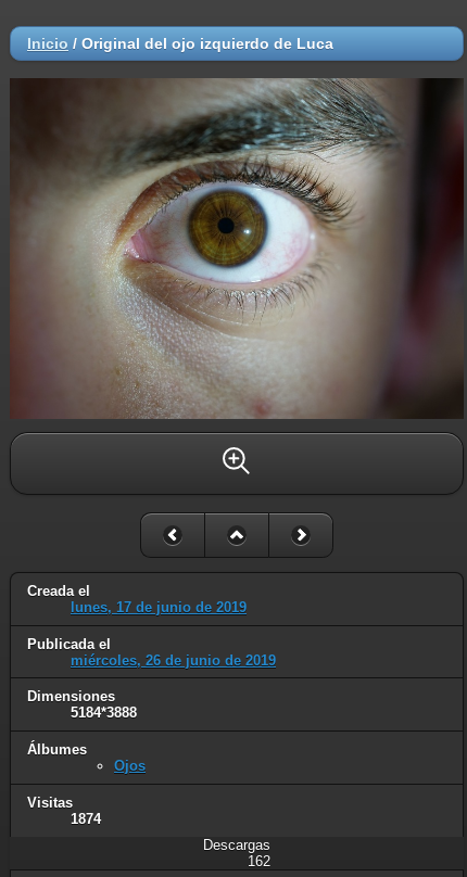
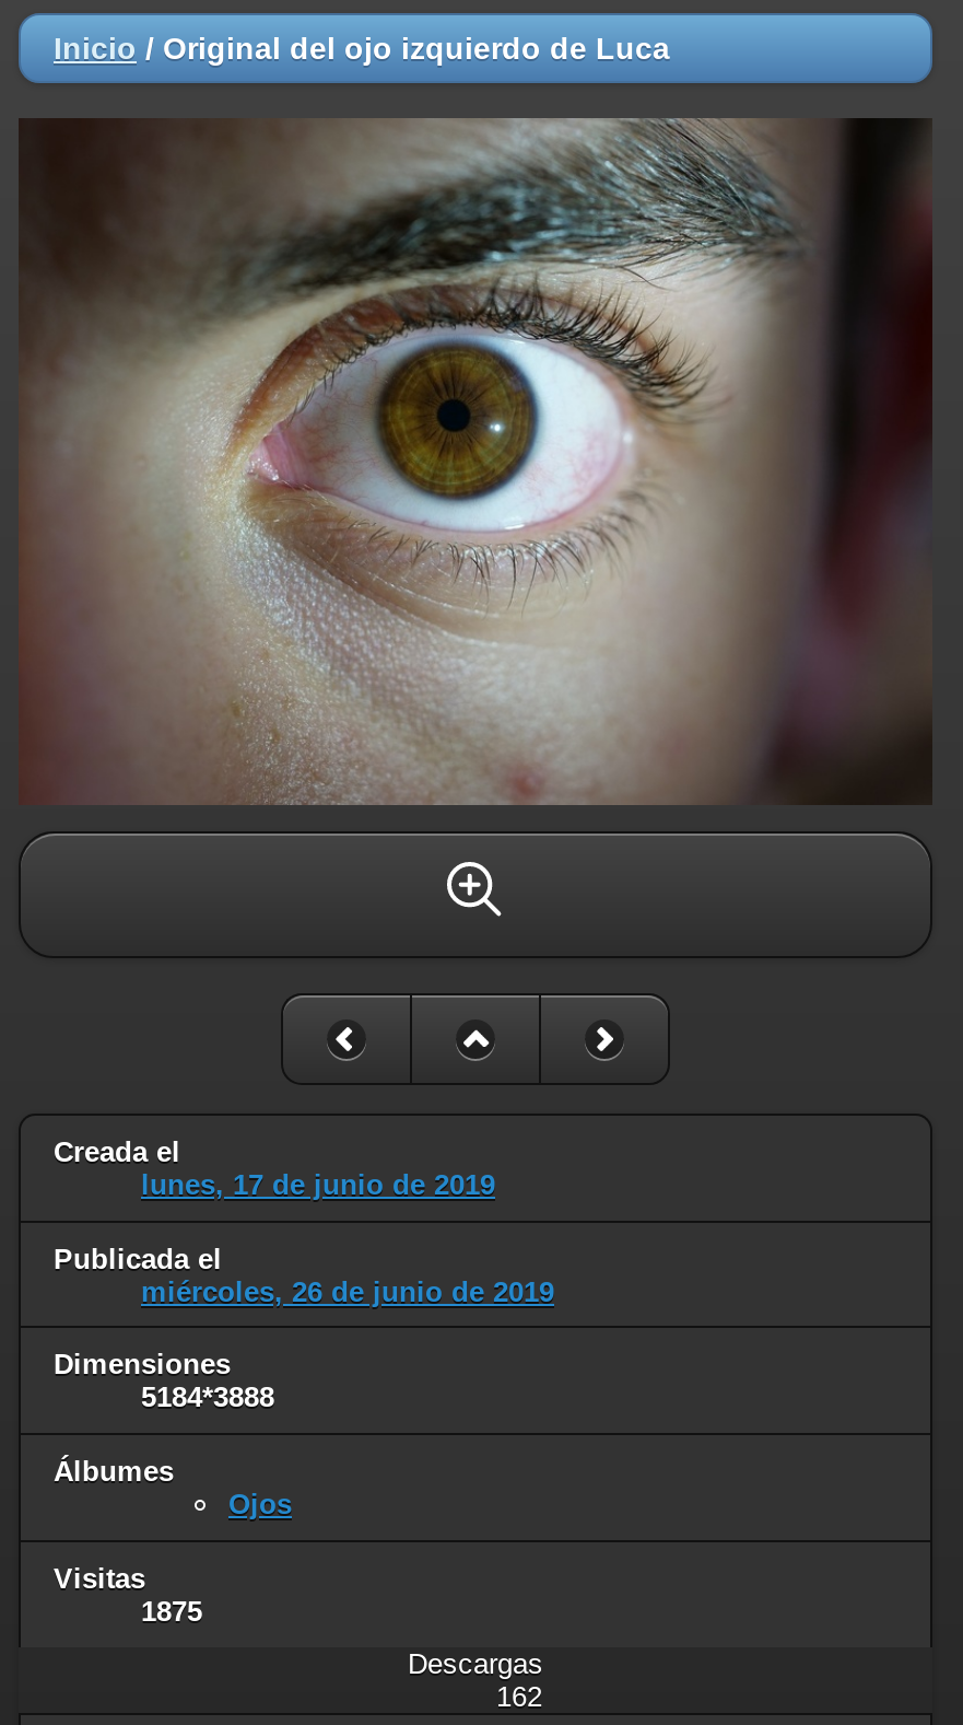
- 1874
+ 1875
